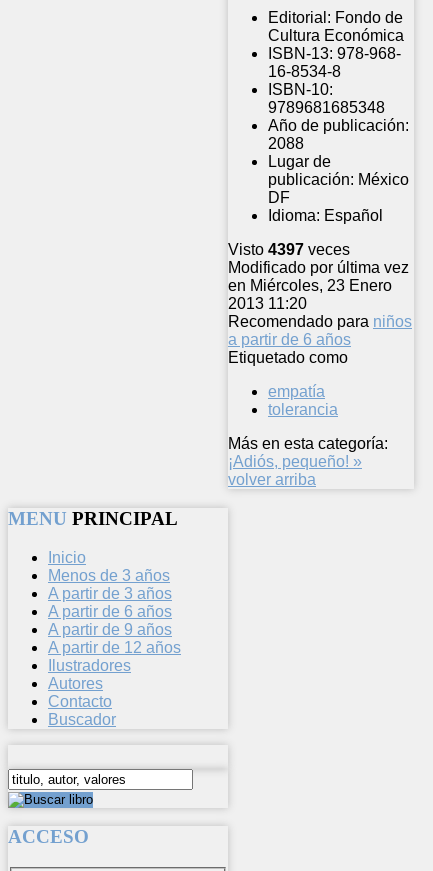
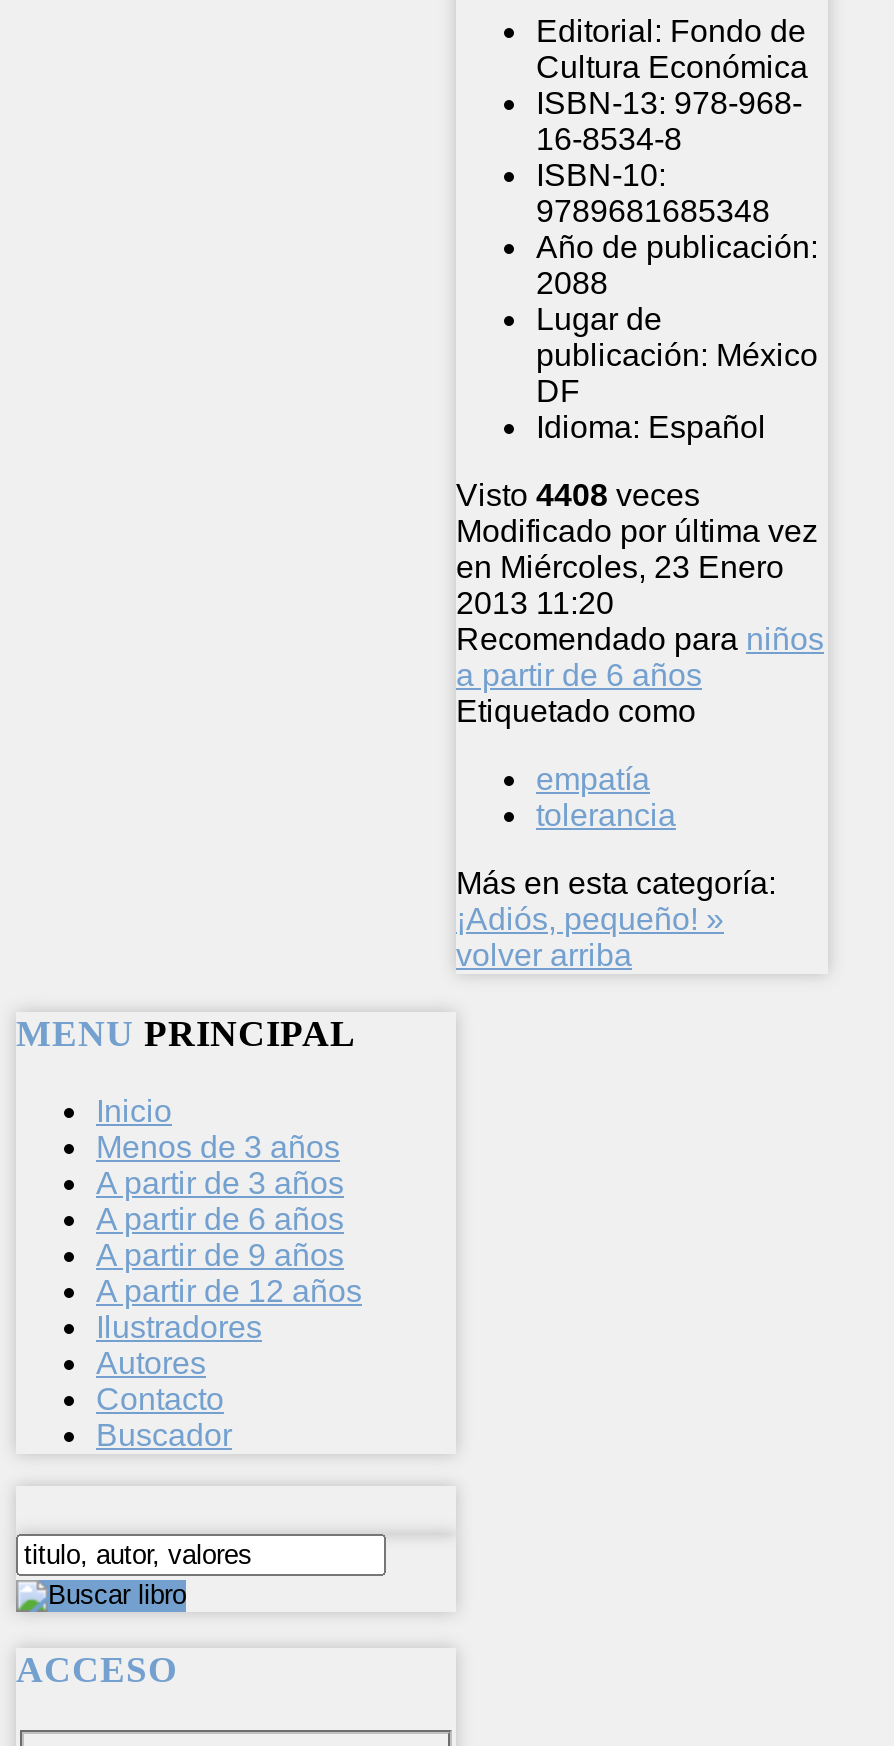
- Visto 4397 veces
+ Visto 4408 veces
